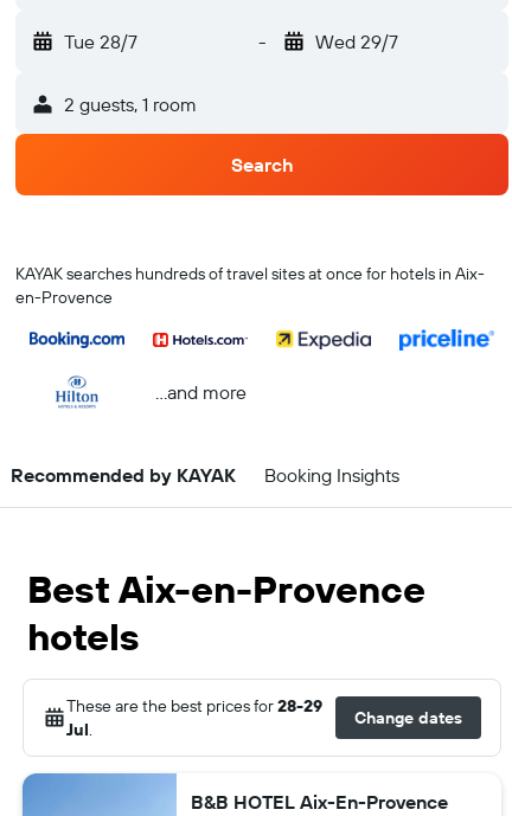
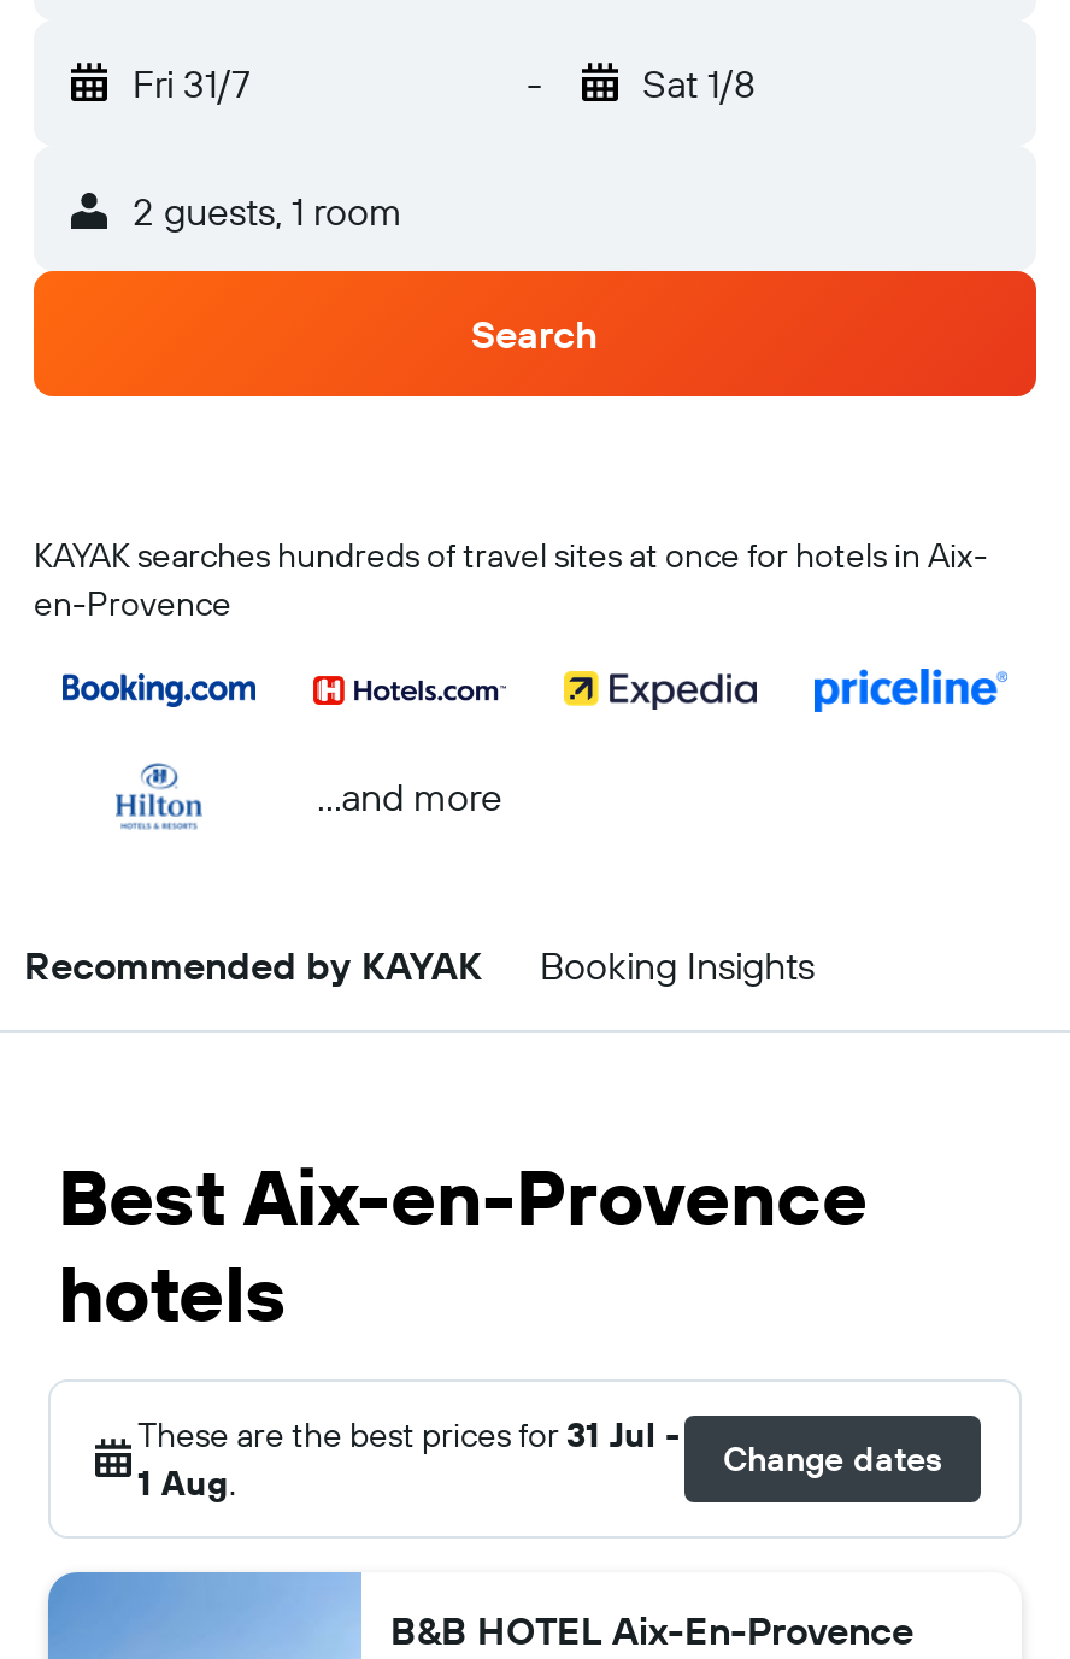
- Tue 28/7
+ Fri 31/7

- Wed 29/7
+ Sat 1/8

- These are the best prices for 28-29
- Jul.
+ These are the best prices for 31 Jul -
+ 1 Aug.
